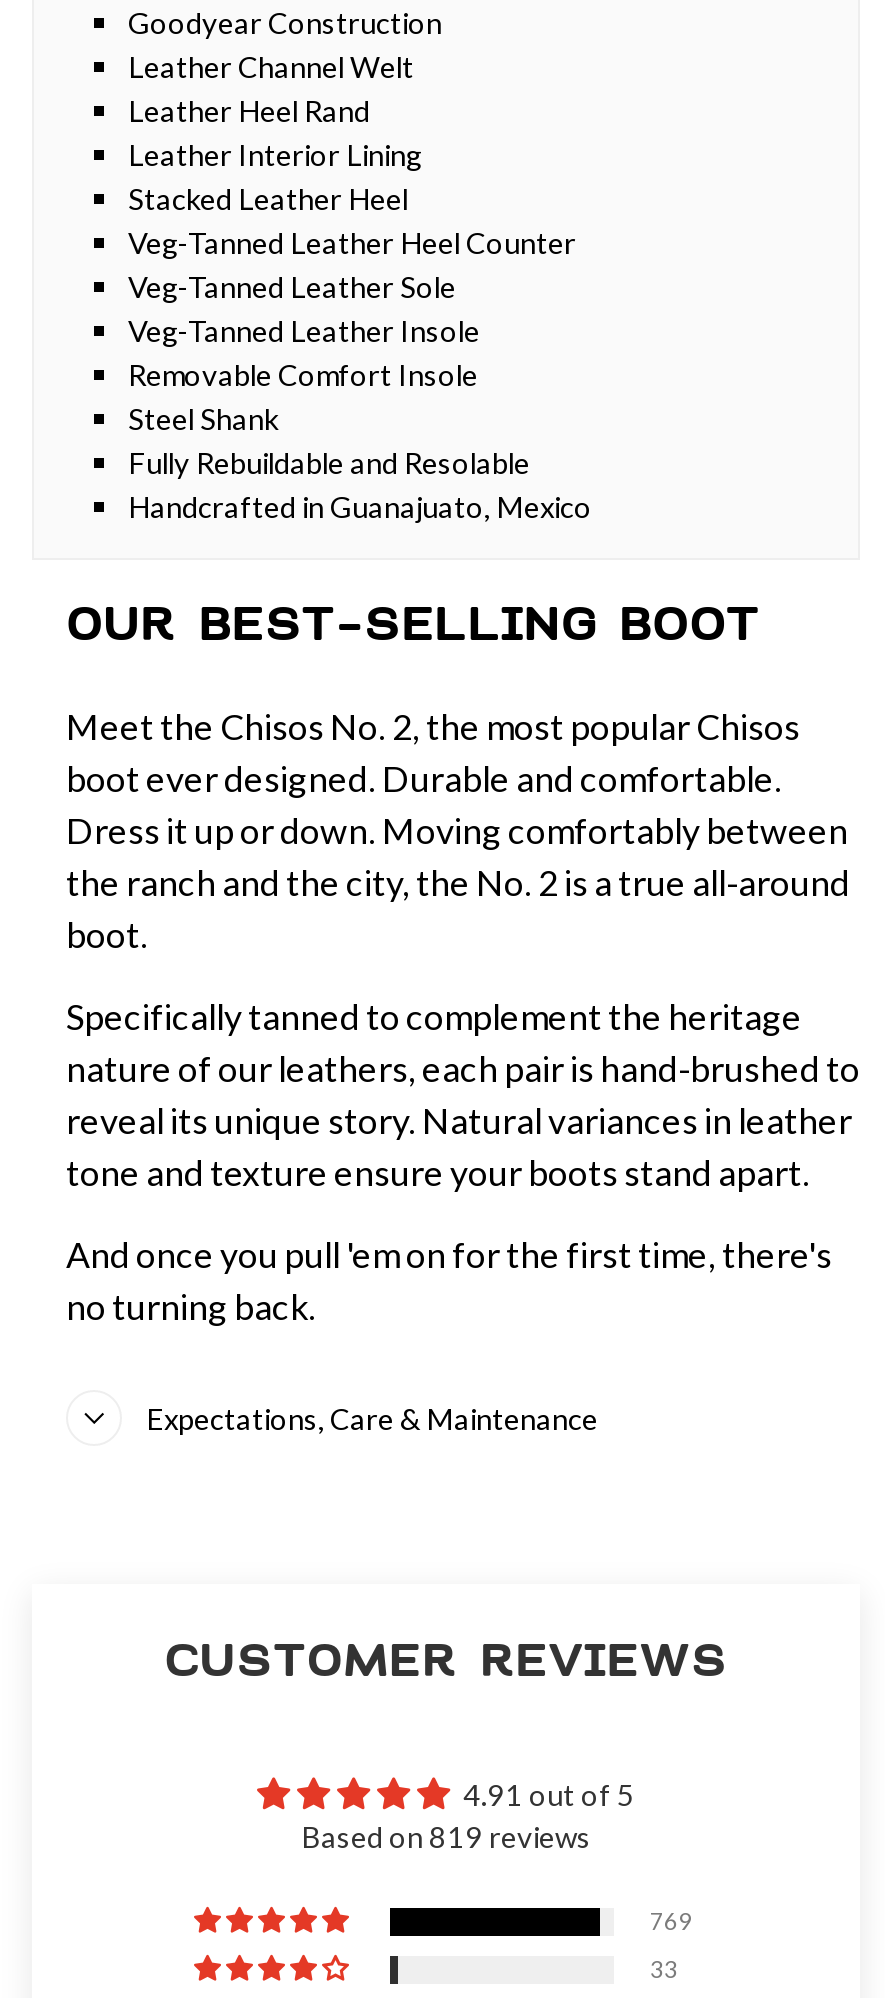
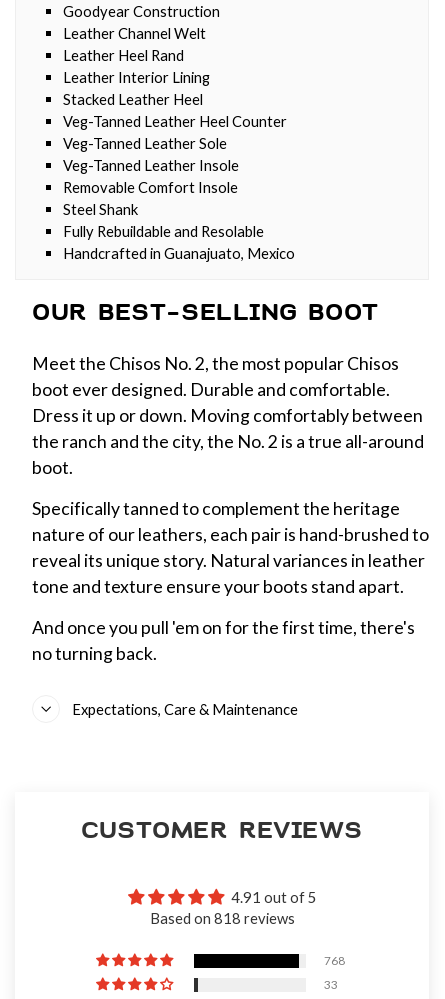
- Based on 819 reviews
+ Based on 818 reviews

- 769
+ 768
